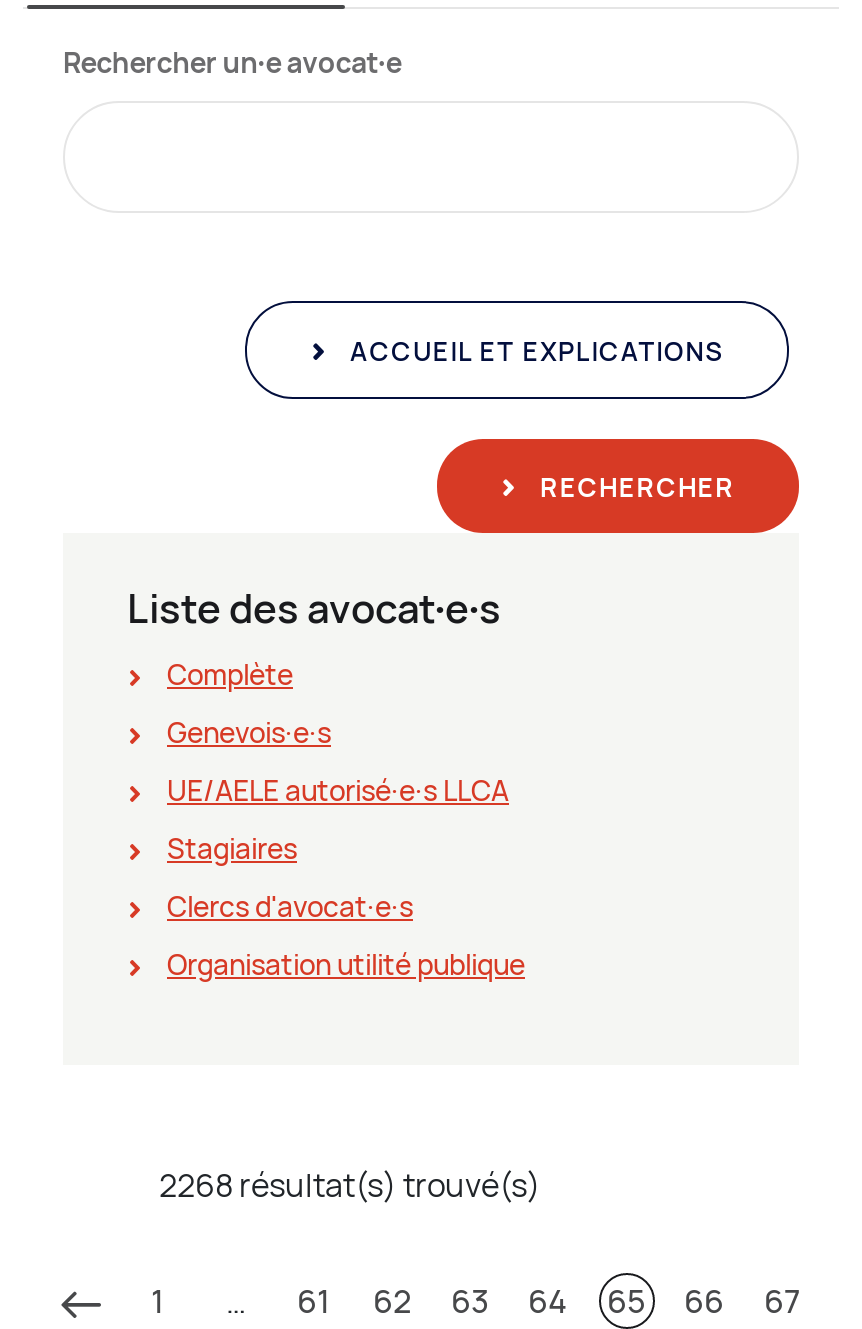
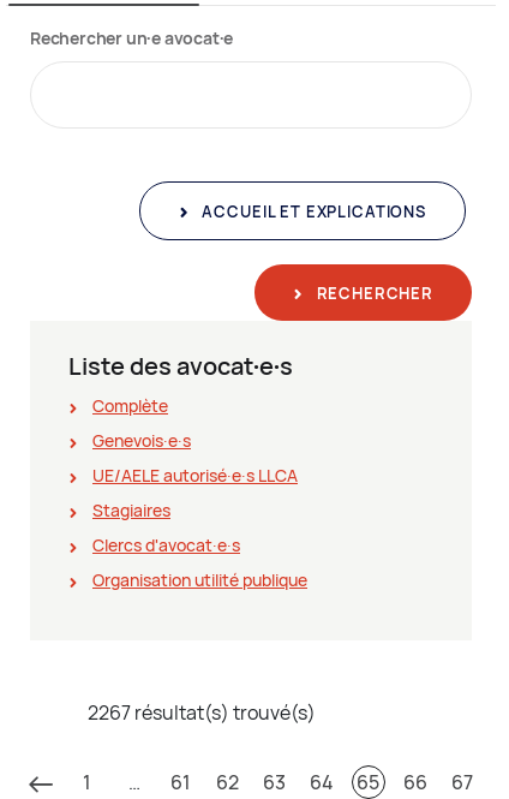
- 2268 résultat(s) trouvé(s)
+ 2267 résultat(s) trouvé(s)
